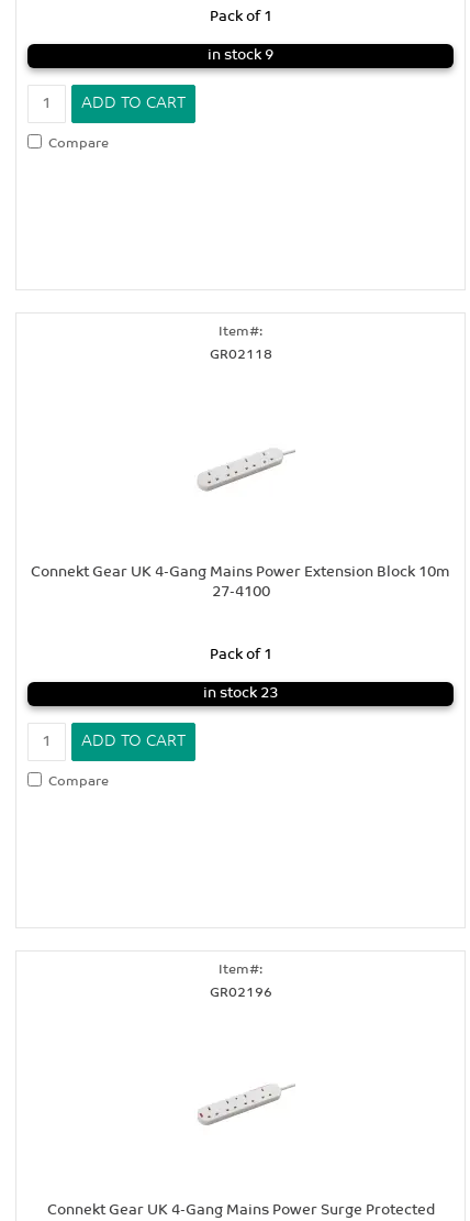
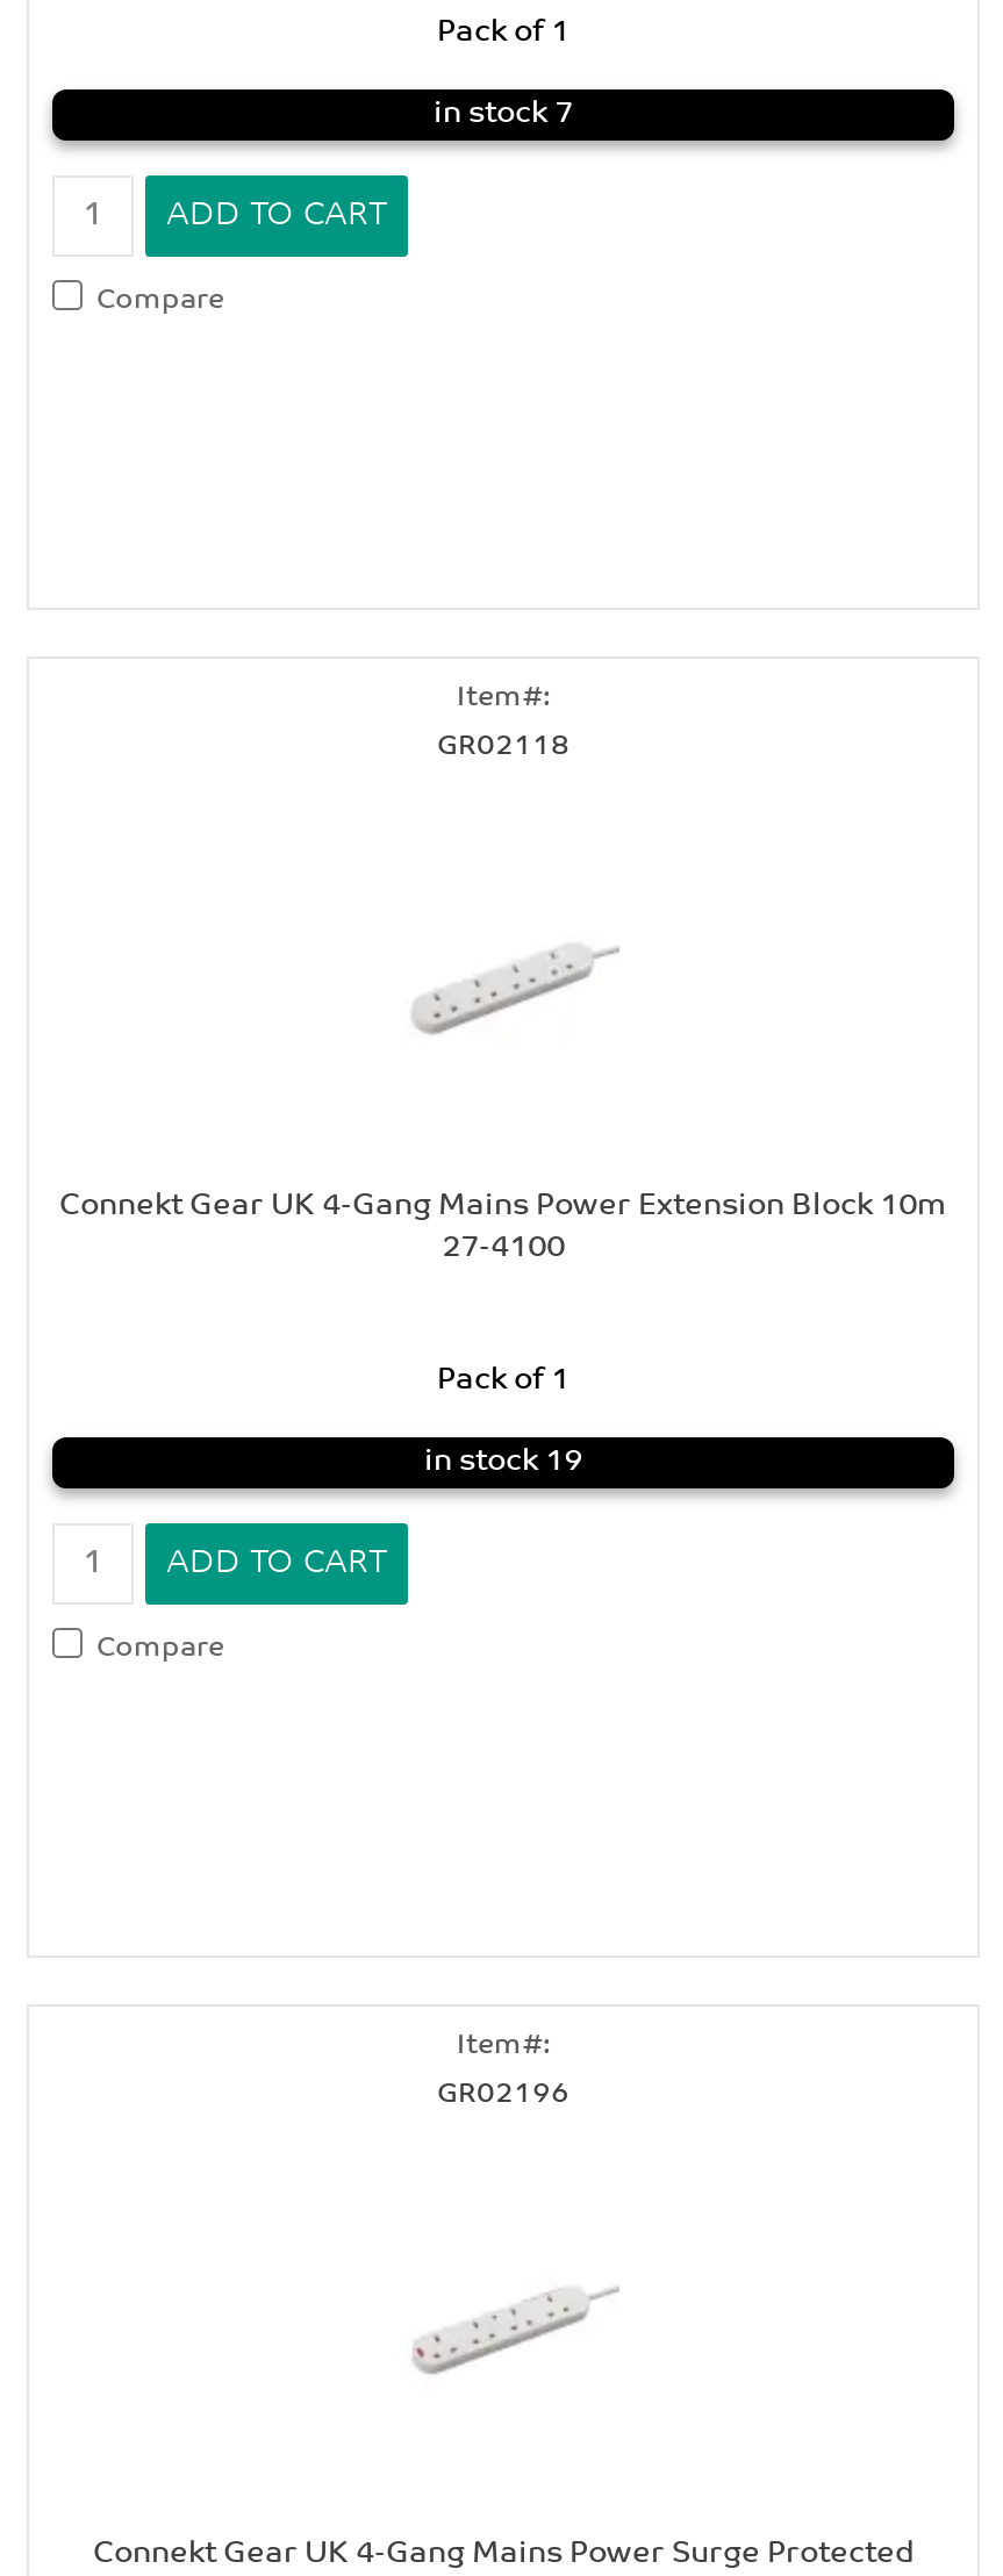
- in stock 9
+ in stock 7

- in stock 23
+ in stock 19
